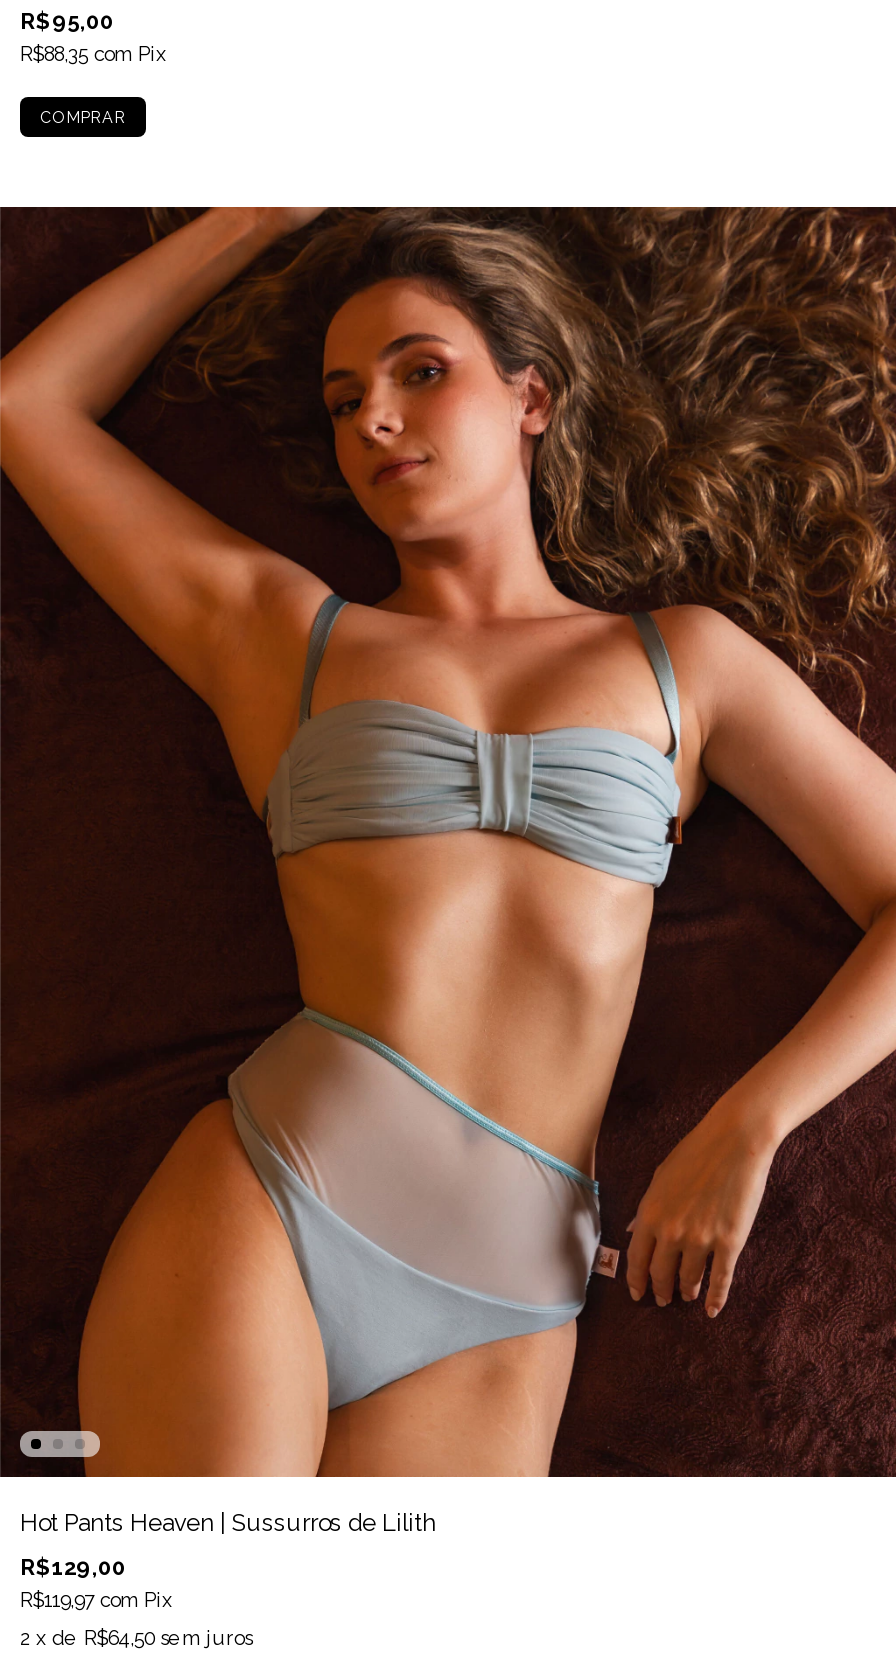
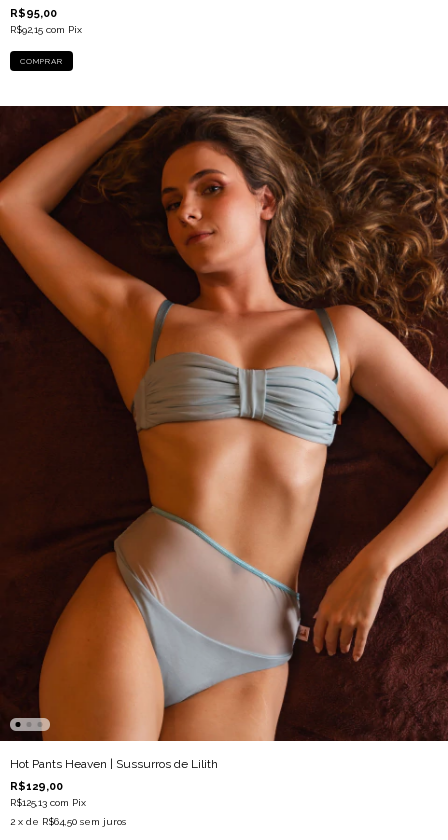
- R$88,35 com Pix
+ R$92,15 com Pix

- R$119,97 com Pix
+ R$125,13 com Pix
